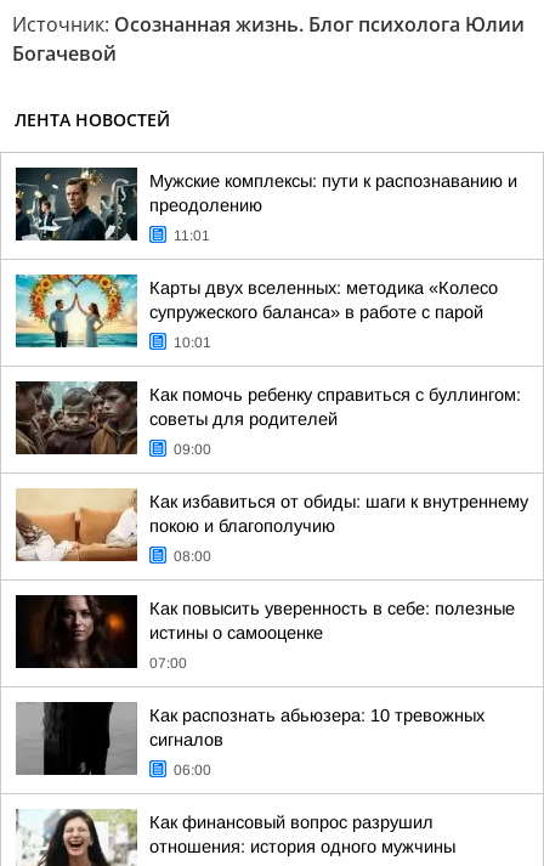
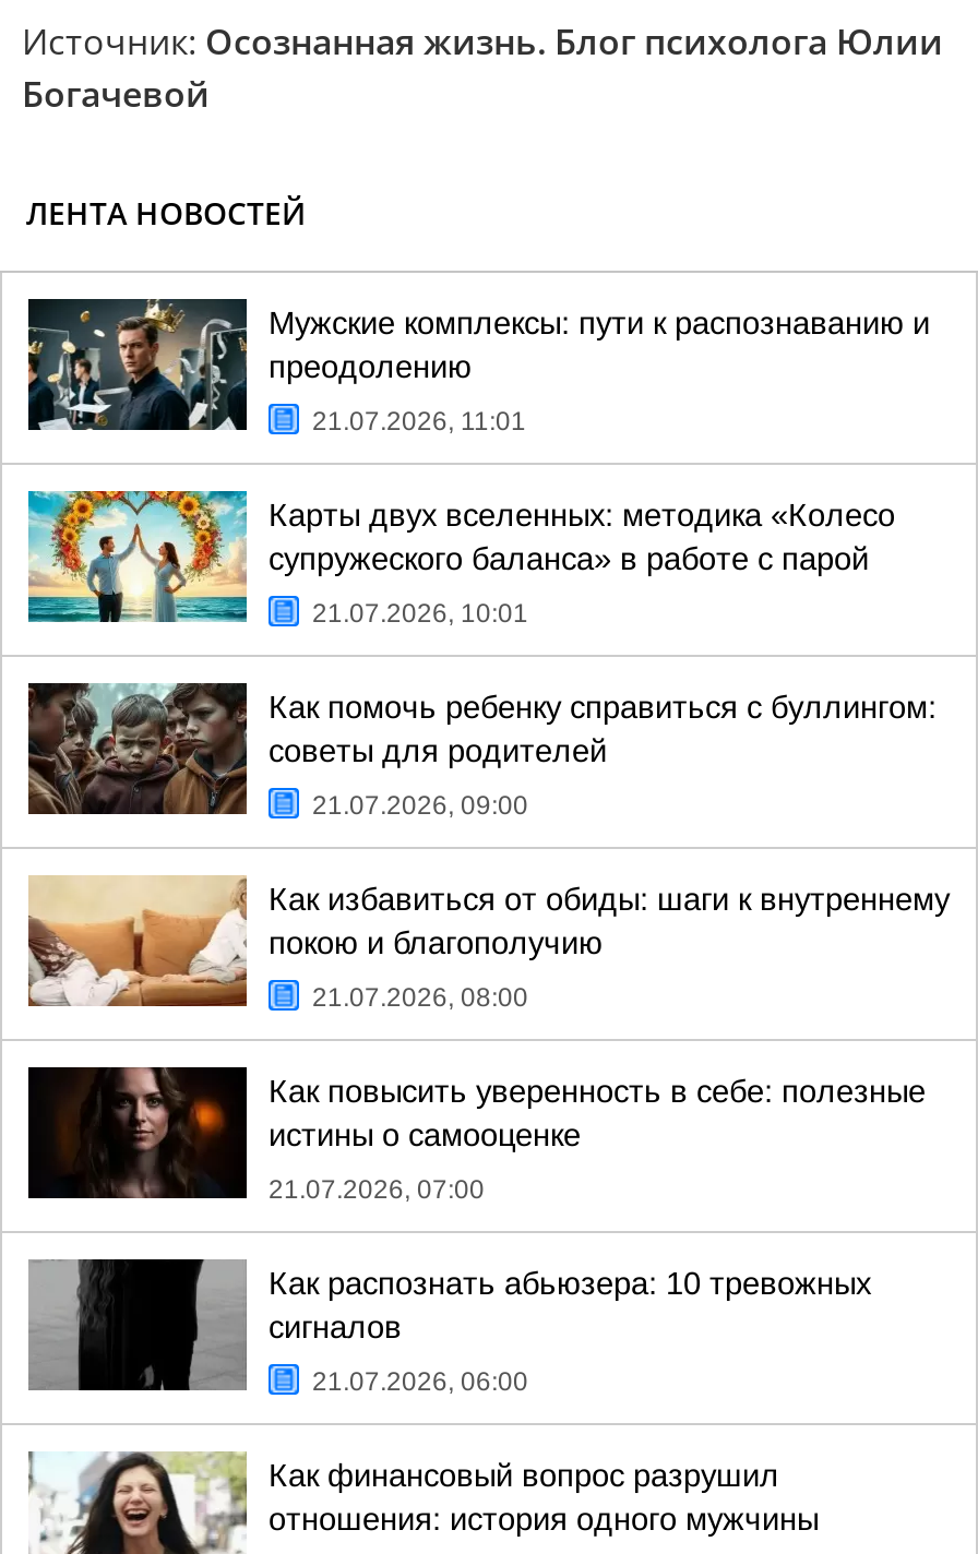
- 11:01
+ 21.07.2026, 11:01

- 10:01
+ 21.07.2026, 10:01

- 09:00
+ 21.07.2026, 09:00

- 08:00
+ 21.07.2026, 08:00

- 07:00
+ 21.07.2026, 07:00

- 06:00
+ 21.07.2026, 06:00
